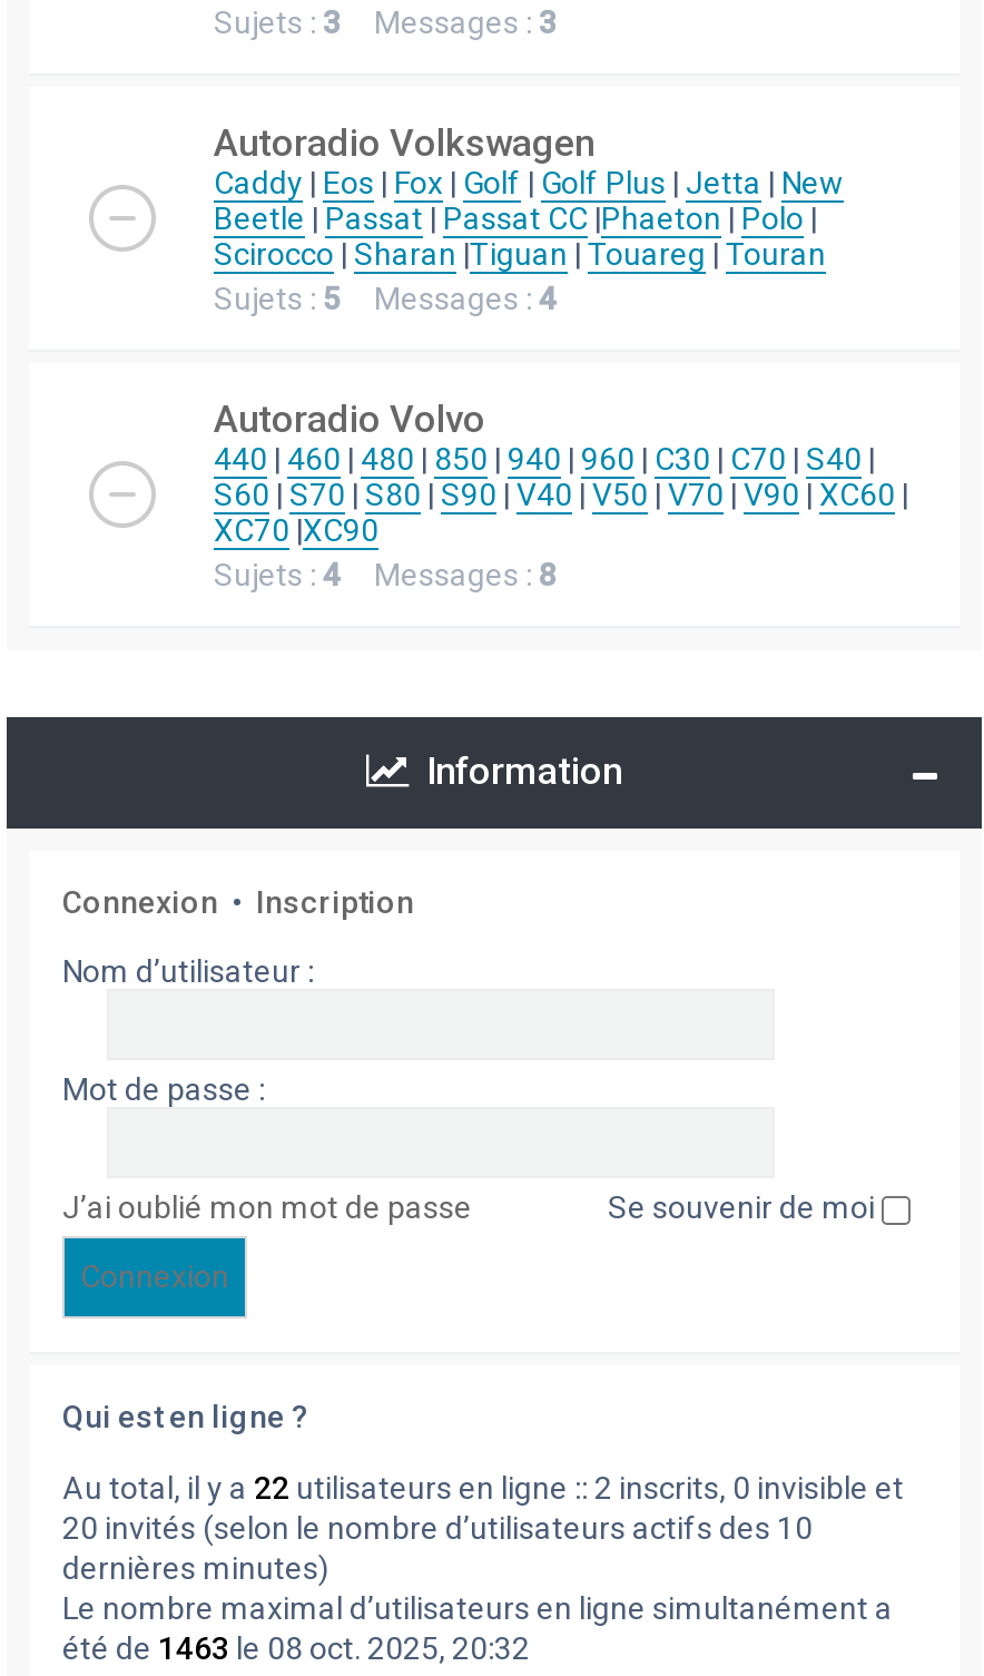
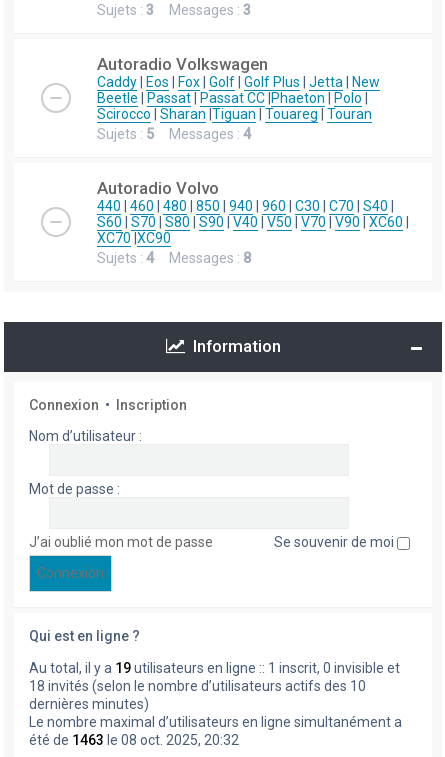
- Au total, il y a 22 utilisateurs en ligne :: 2 inscrits, 0 invisible et
+ Au total, il y a 19 utilisateurs en ligne :: 1 inscrit, 0 invisible et

- 20 invités (selon le nombre d’utilisateurs actifs des 10
+ 18 invités (selon le nombre d’utilisateurs actifs des 10
